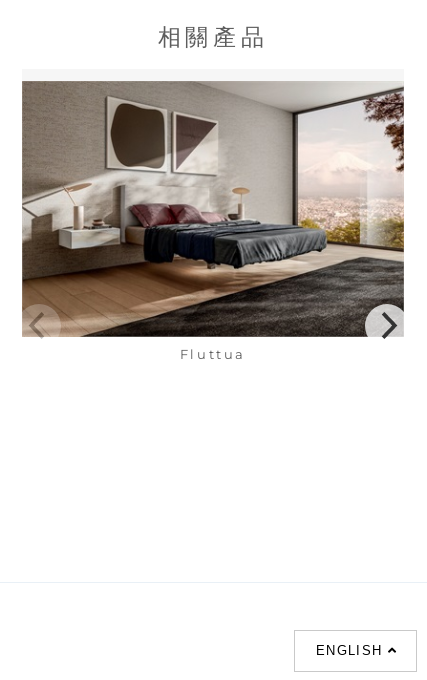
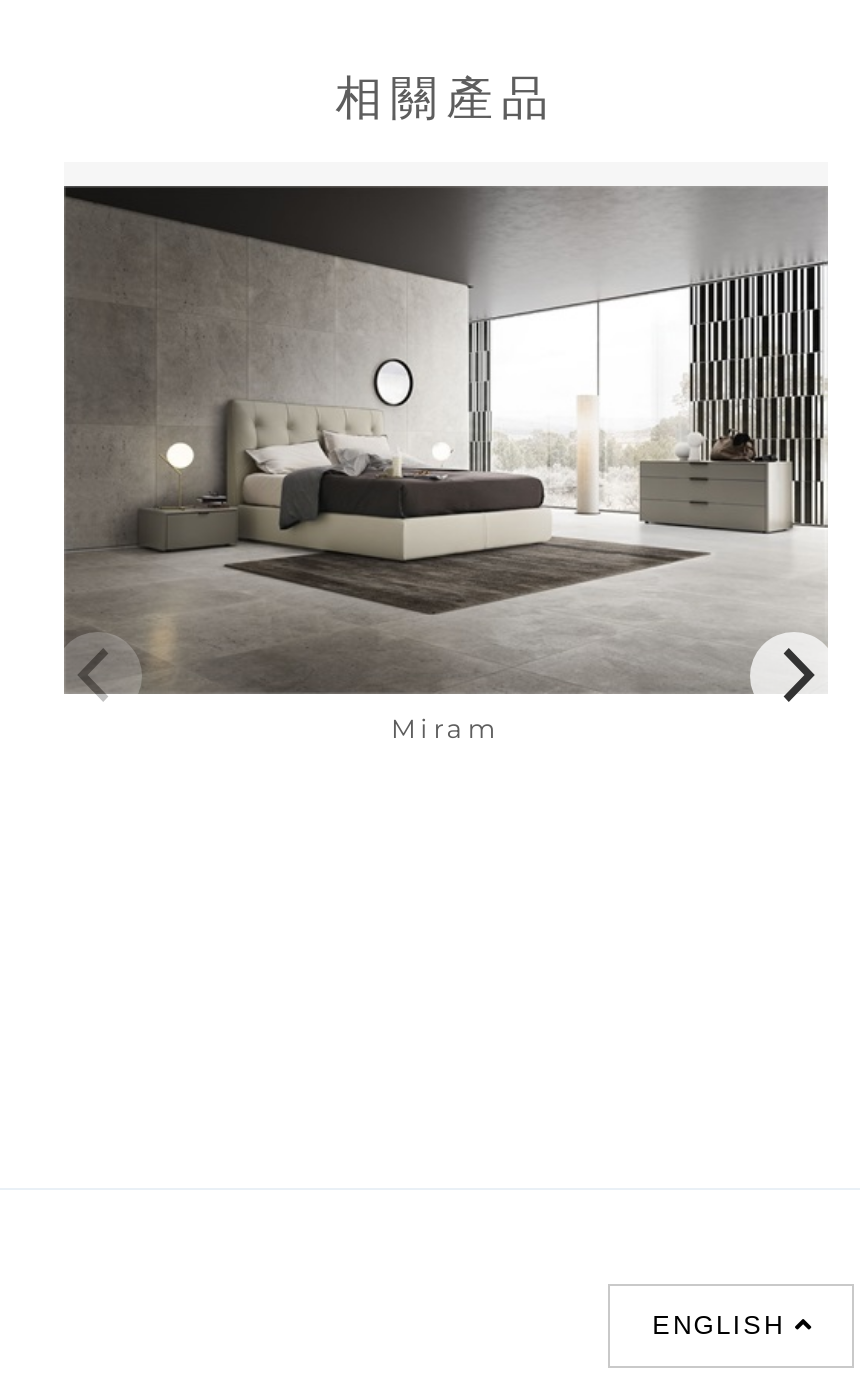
- [image]
- Fluttua
+ [image]
+ Miram
